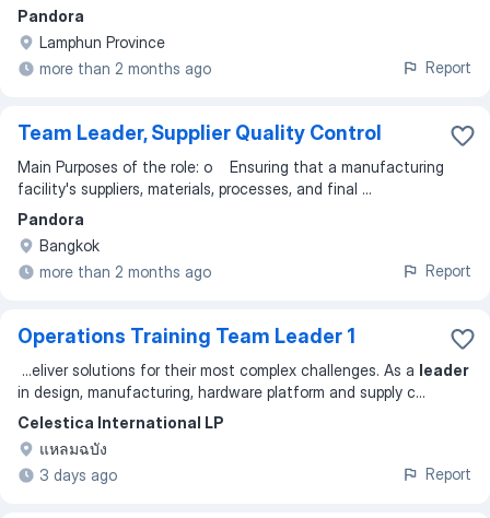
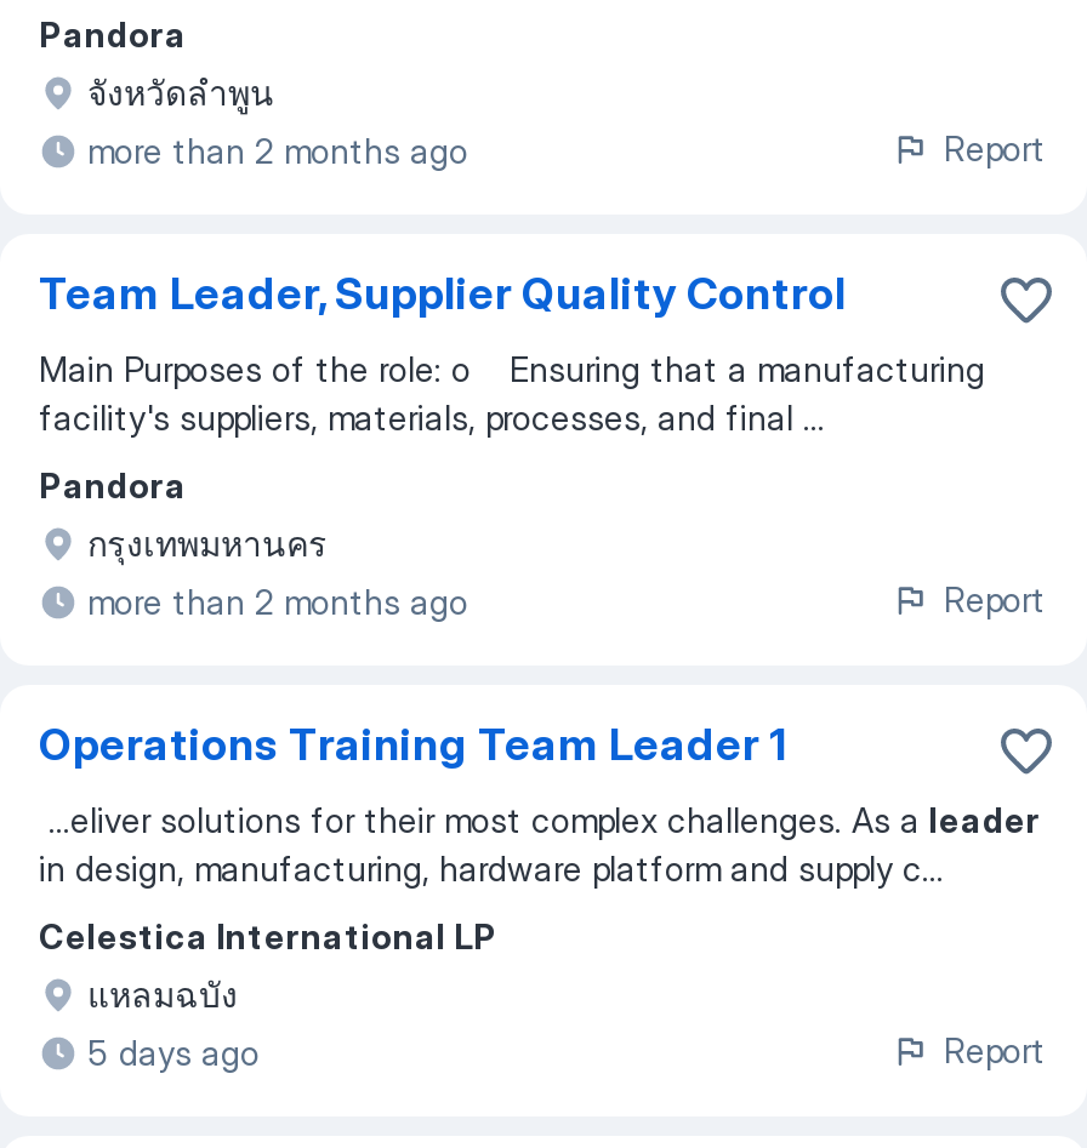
- Lamphun Province
+ จังหวัดลำพูน

- Bangkok
+ กรุงเทพมหานคร

- 3 days ago
+ 5 days ago
